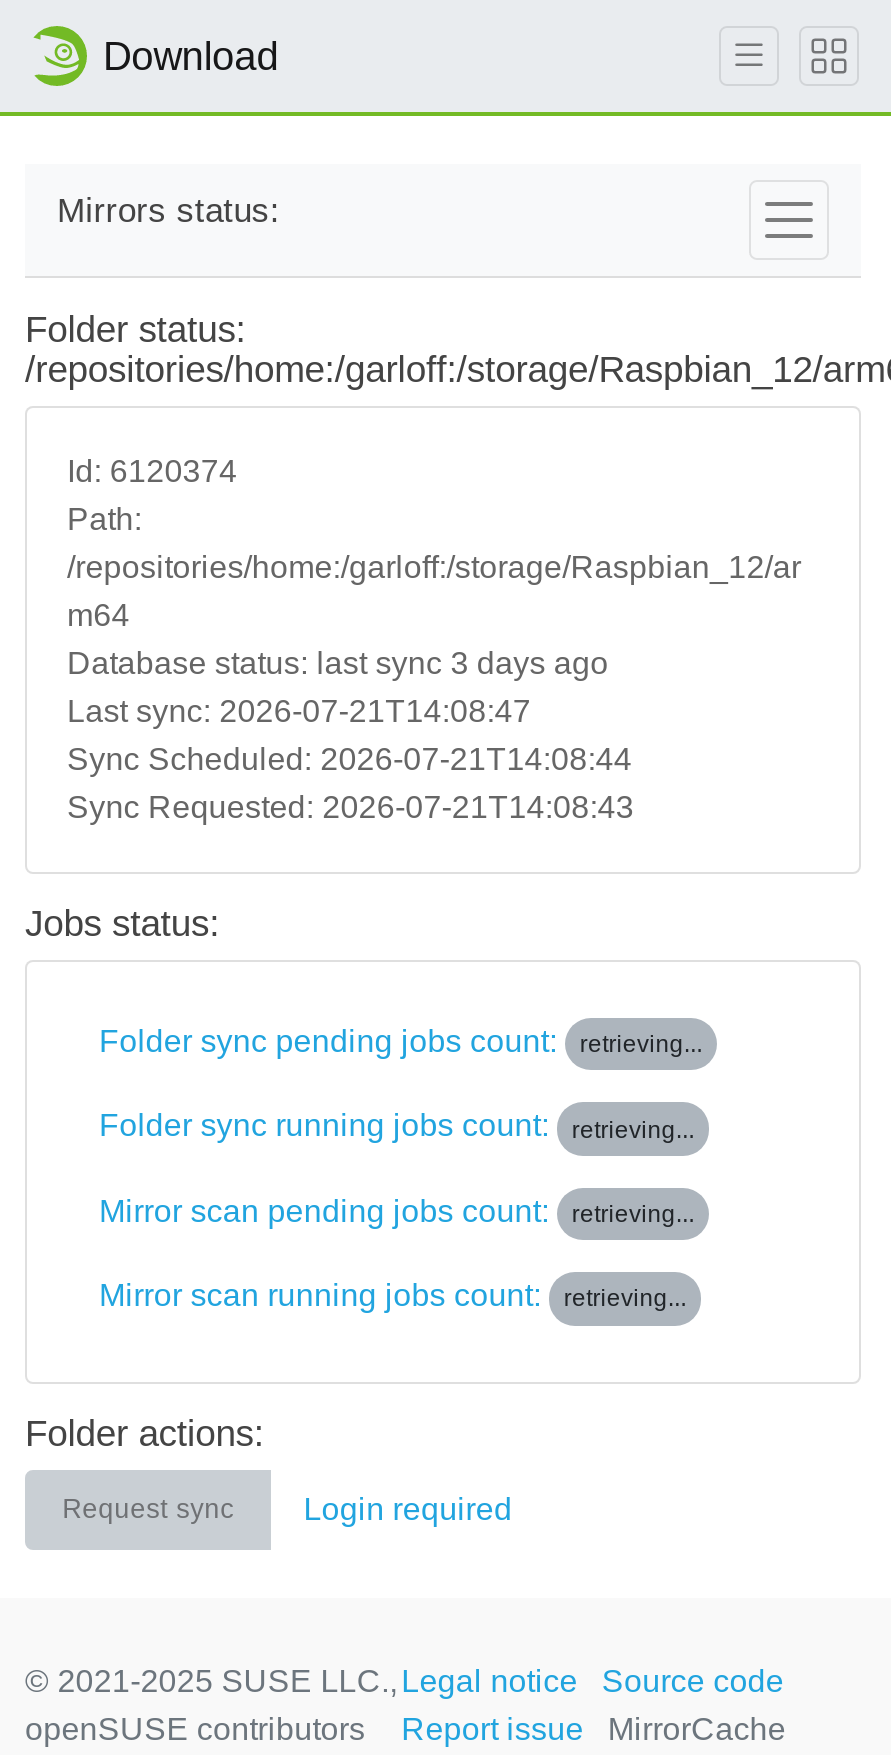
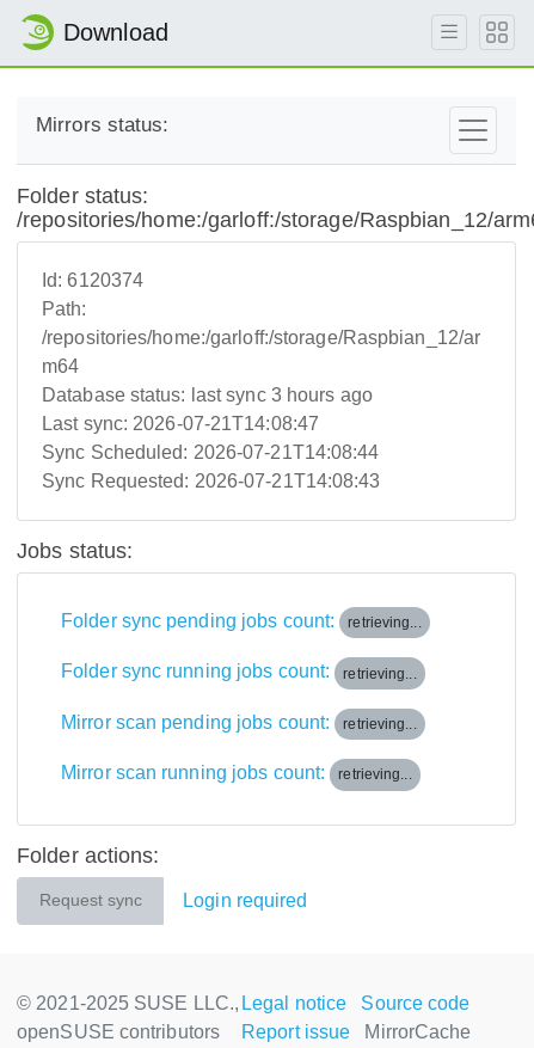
- Database status: last sync 3 days ago
+ Database status: last sync 3 hours ago
